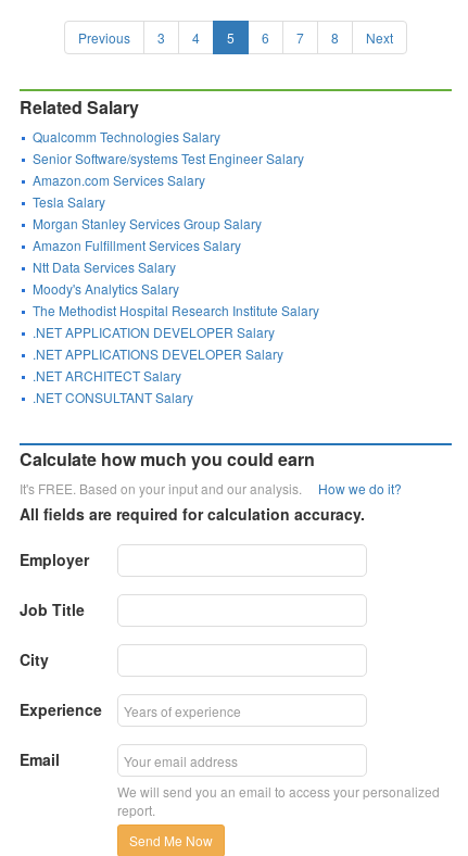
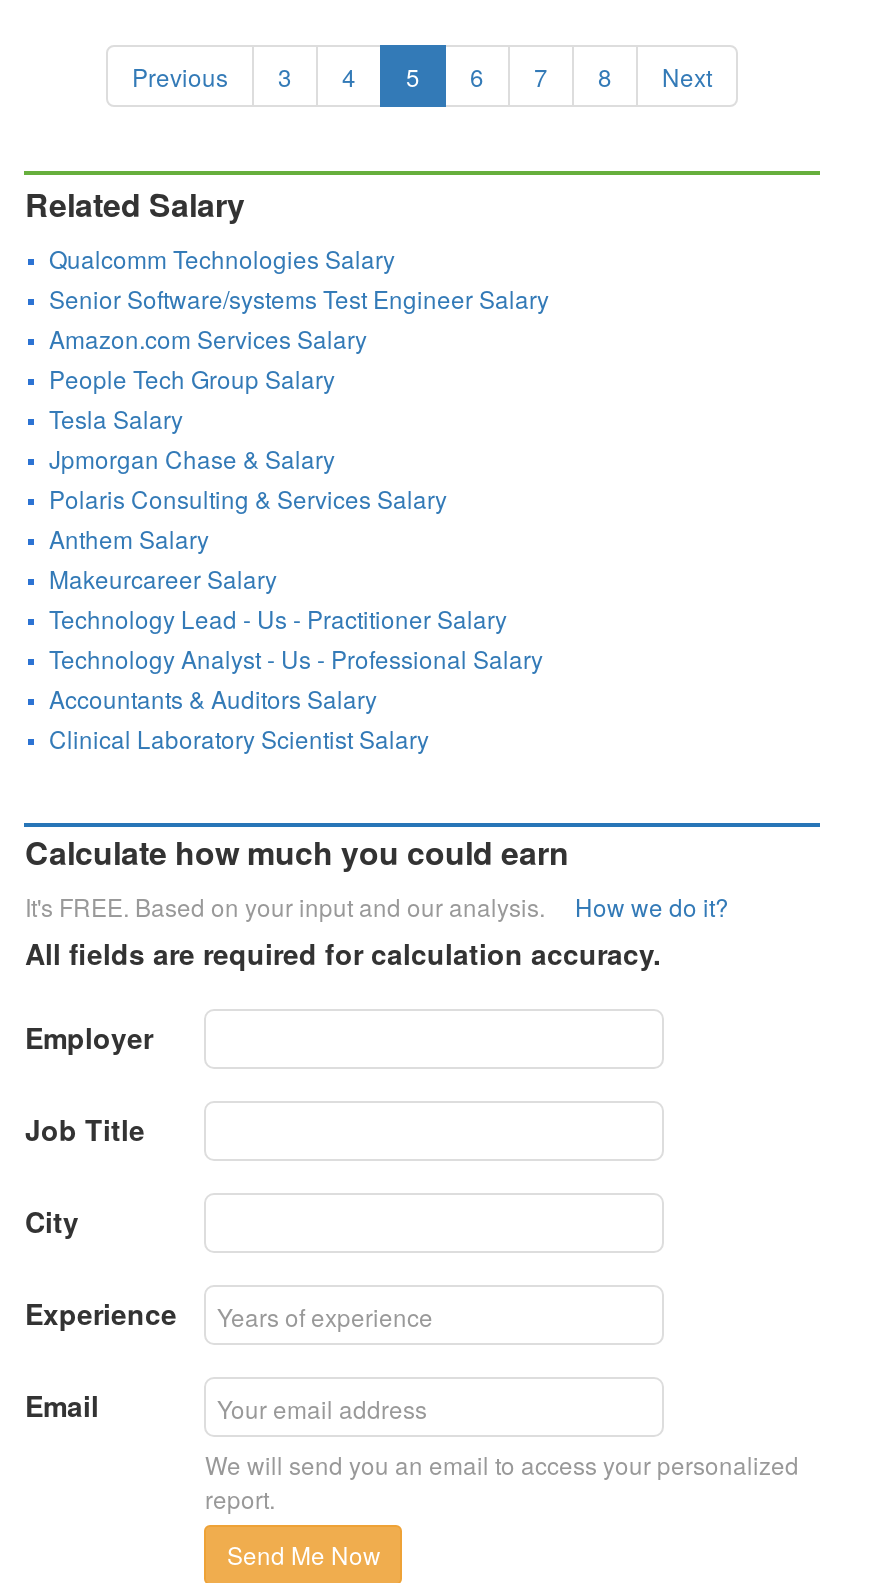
+ People Tech Group Salary

moved down: Tesla Salary

- Morgan Stanley Services Group Salary
- Amazon Fulfillment Services Salary
- Ntt Data Services Salary
- Moody's Analytics Salary
- The Methodist Hospital Research Institute Salary
- .NET APPLICATION DEVELOPER Salary
- .NET APPLICATIONS DEVELOPER Salary
- .NET ARCHITECT Salary
- .NET CONSULTANT Salary
+ Jpmorgan Chase & Salary
+ Polaris Consulting & Services Salary
+ Anthem Salary
+ Makeurcareer Salary
+ Technology Lead - Us - Practitioner Salary
+ Technology Analyst - Us - Professional Salary
+ Accountants & Auditors Salary
+ Clinical Laboratory Scientist Salary
